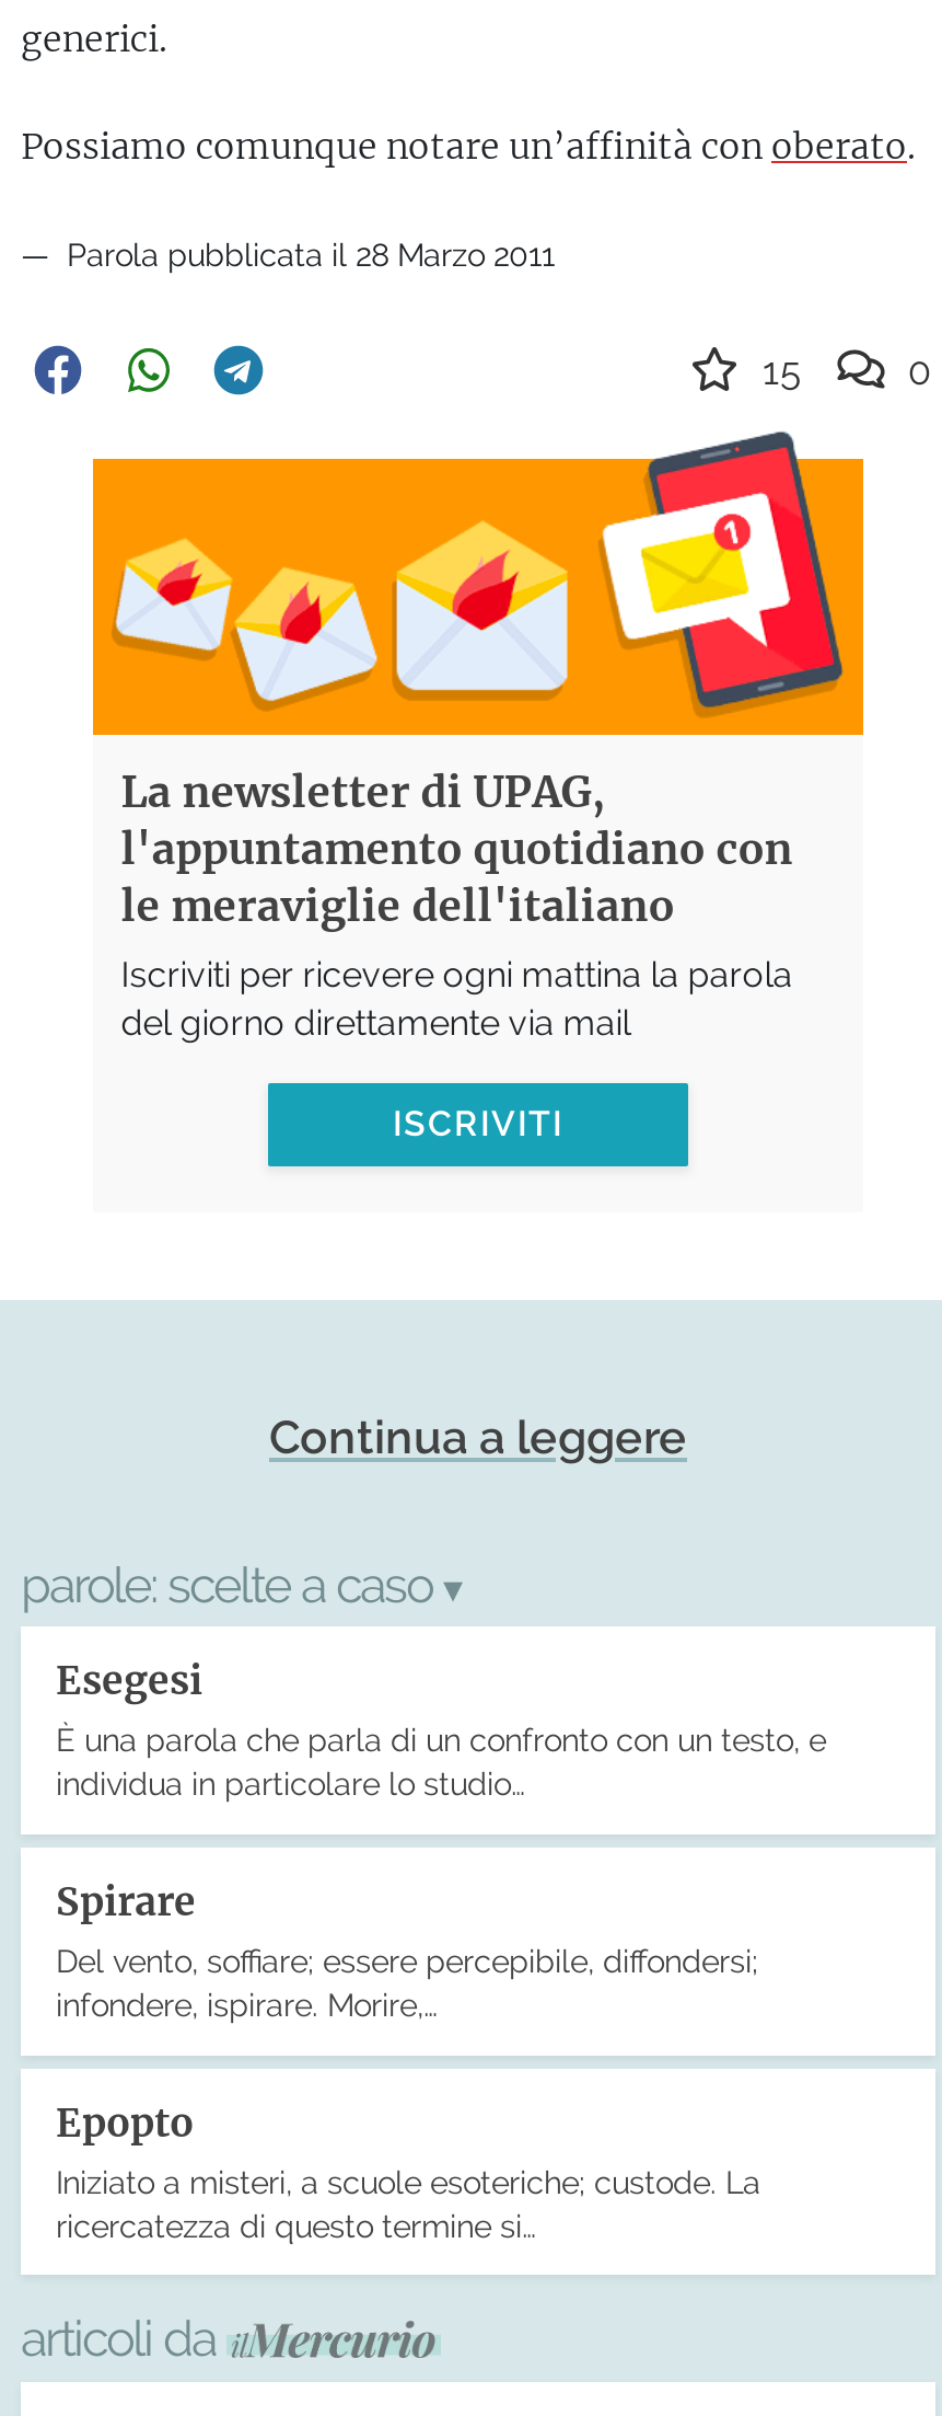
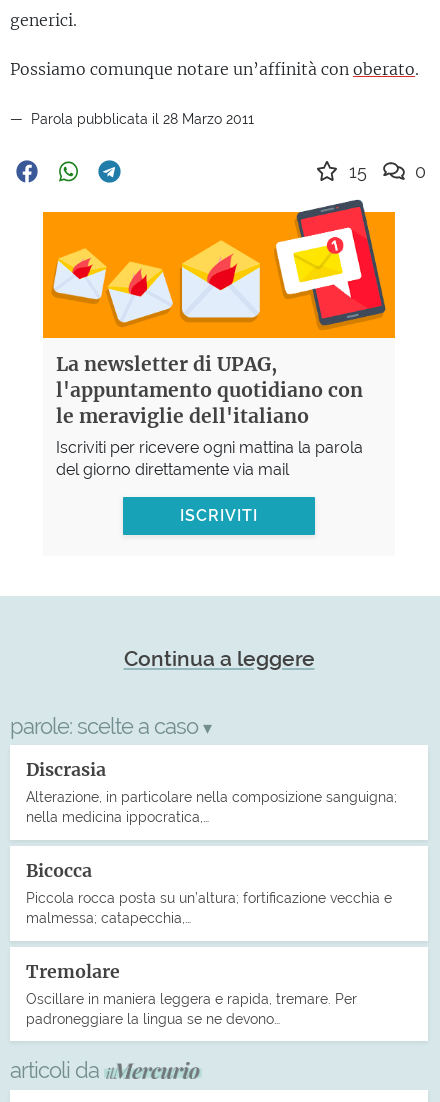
- Esegesi
- È una parola che parla di un confronto con un testo, e
- individua in particolare lo studio…
+ Discrasia
+ Alterazione, in particolare nella composizione sanguigna;
+ nella medicina ippocratica,…

- Spirare
- Del vento, soffiare; essere percepibile, diffondersi;
- infondere, ispirare. Morire,…
+ Bicocca
+ Piccola rocca posta su un’altura; fortificazione vecchia e
+ malmessa; catapecchia,…

- Epopto
- Iniziato a misteri, a scuole esoteriche; custode. La
- ricercatezza di questo termine si…
+ Tremolare
+ Oscillare in maniera leggera e rapida, tremare. Per
+ padroneggiare la lingua se ne devono…
